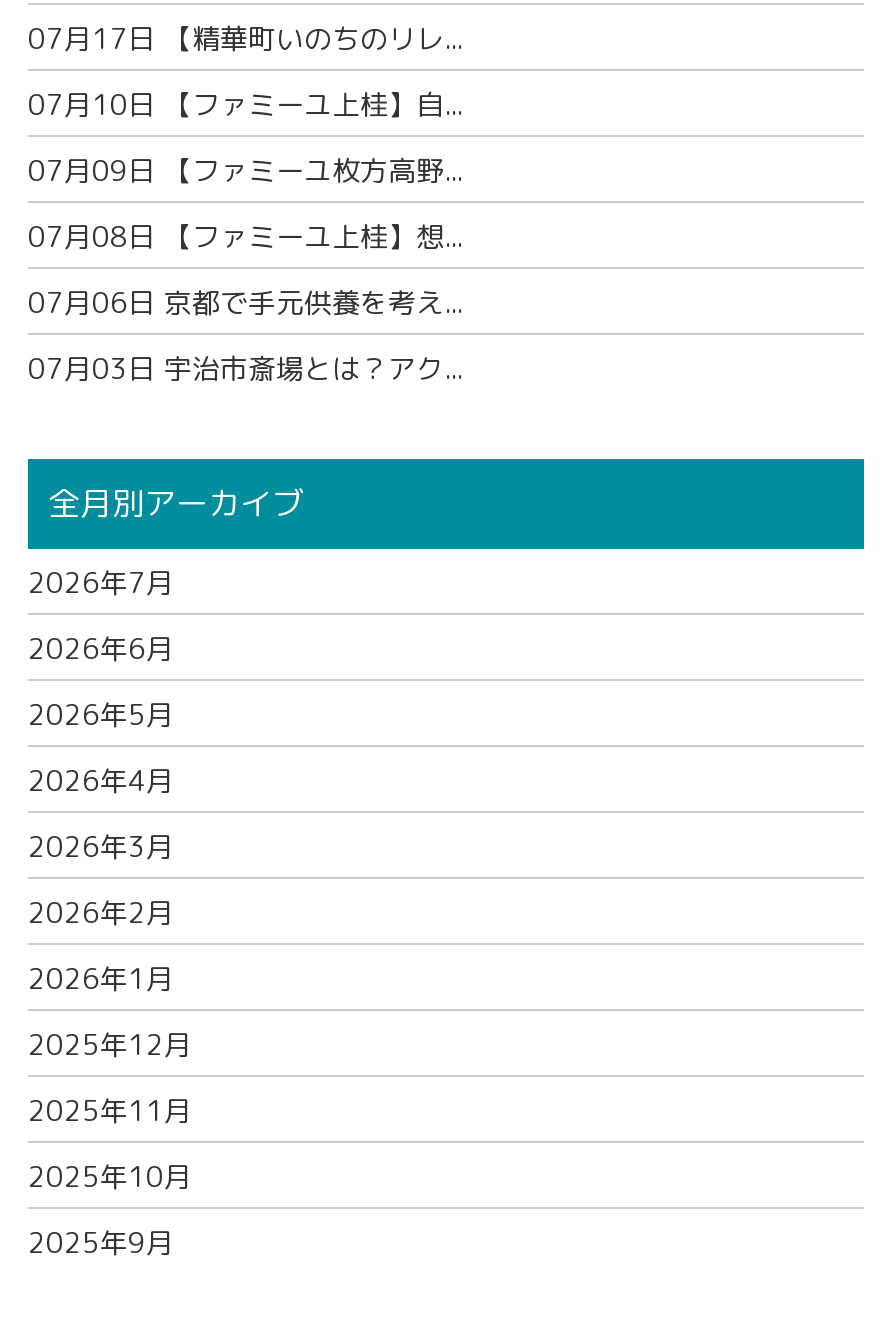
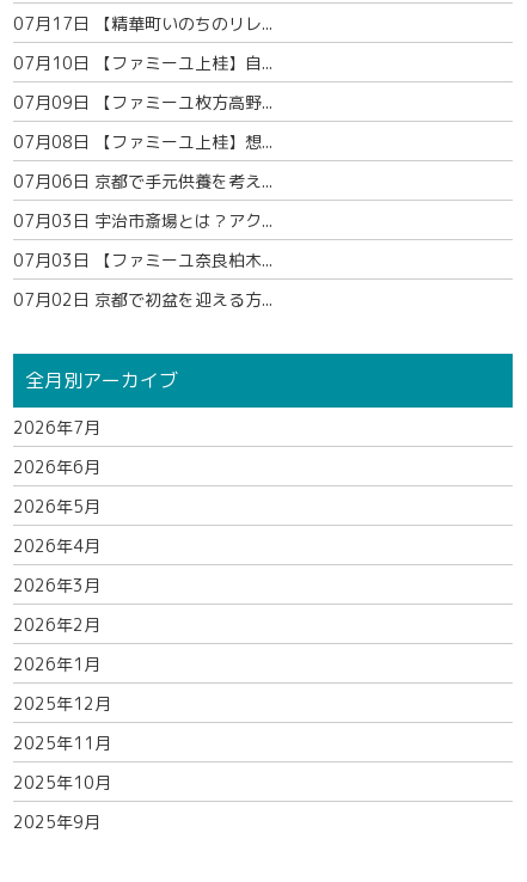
+ 07月03日【ファミーユ奈良柏木...
+ 07月02日京都で初盆を迎える方...
